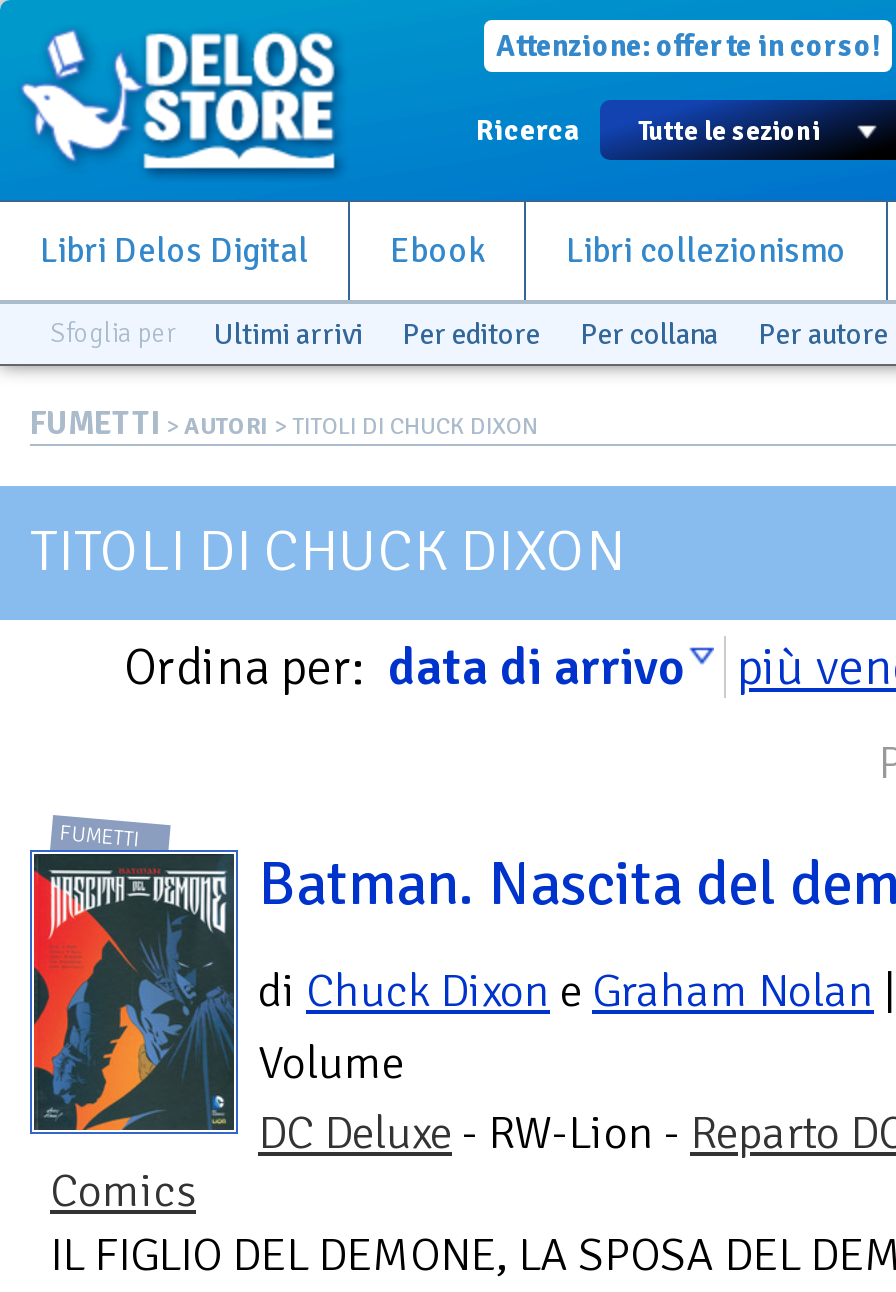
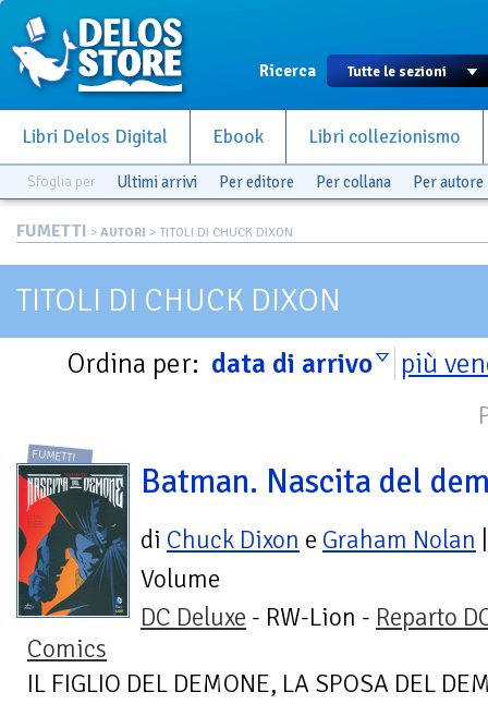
- Attenzione: offerte in corso!
